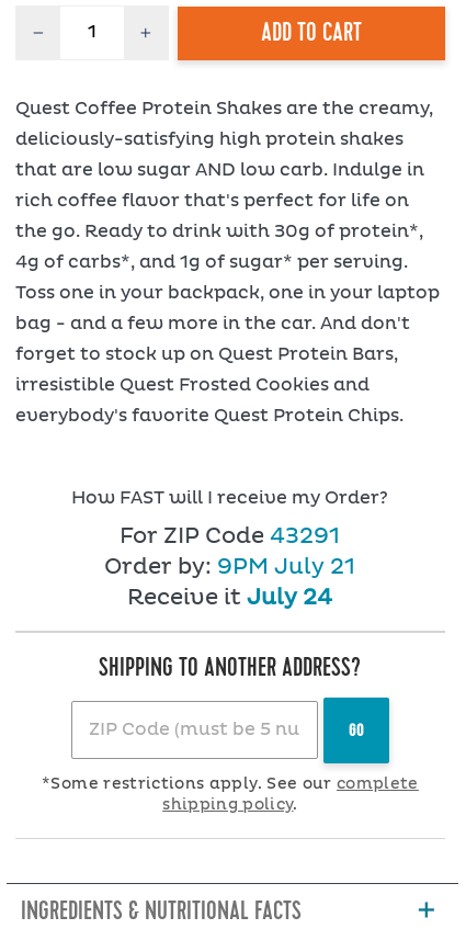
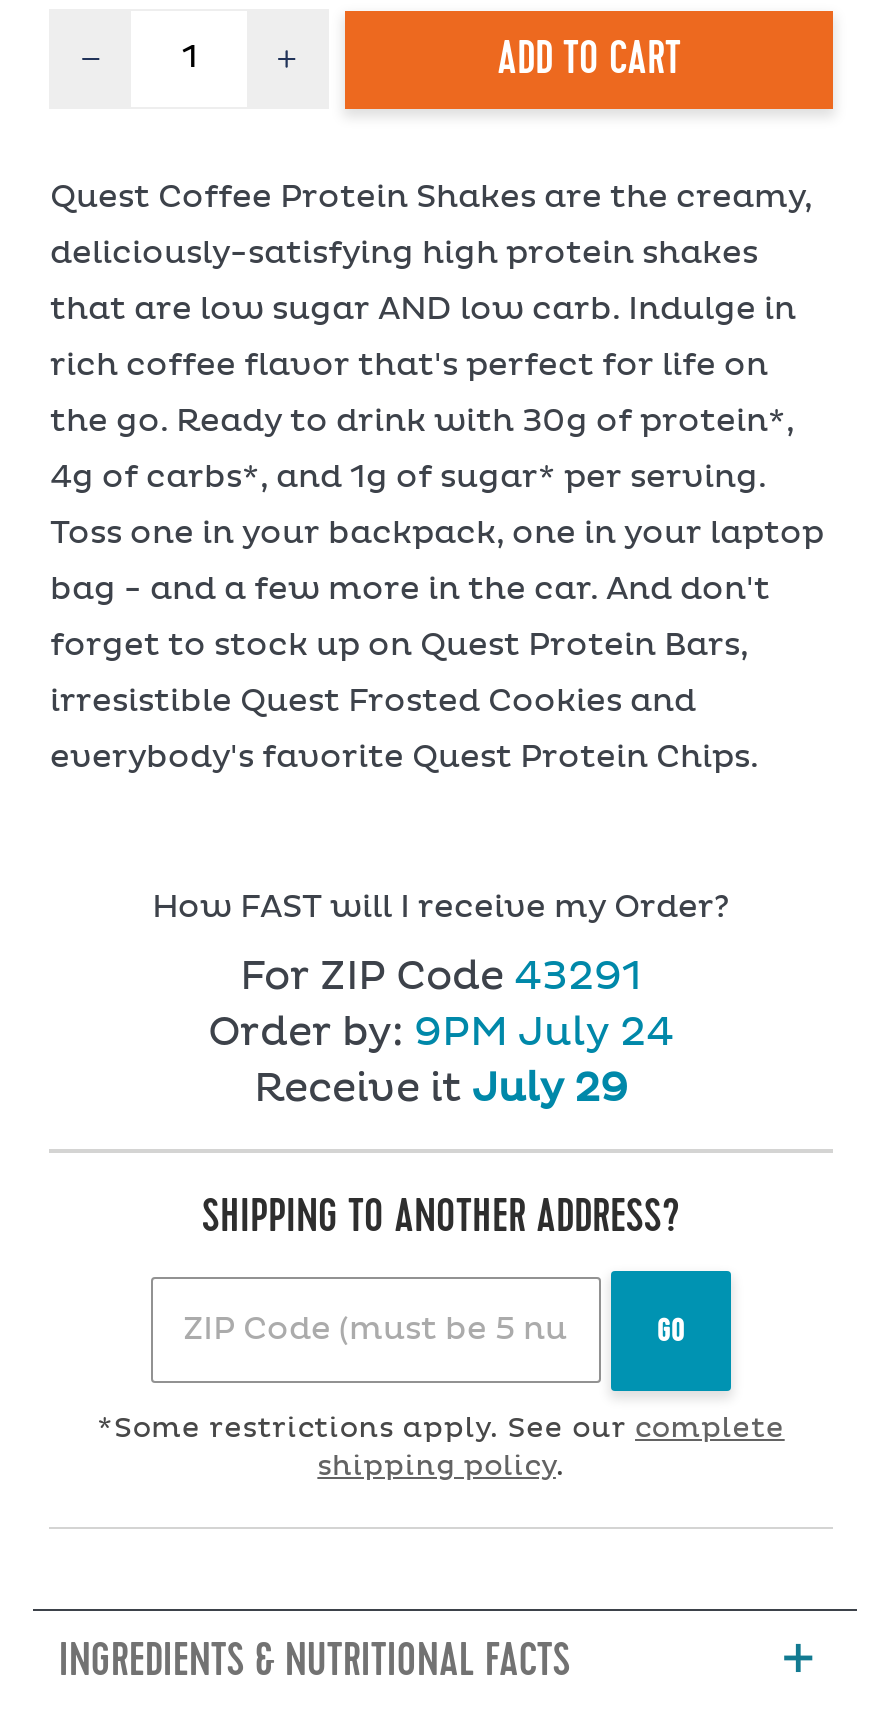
- Order by: 9PM July 21
+ Order by: 9PM July 24

- Receive it July 24
+ Receive it July 29
